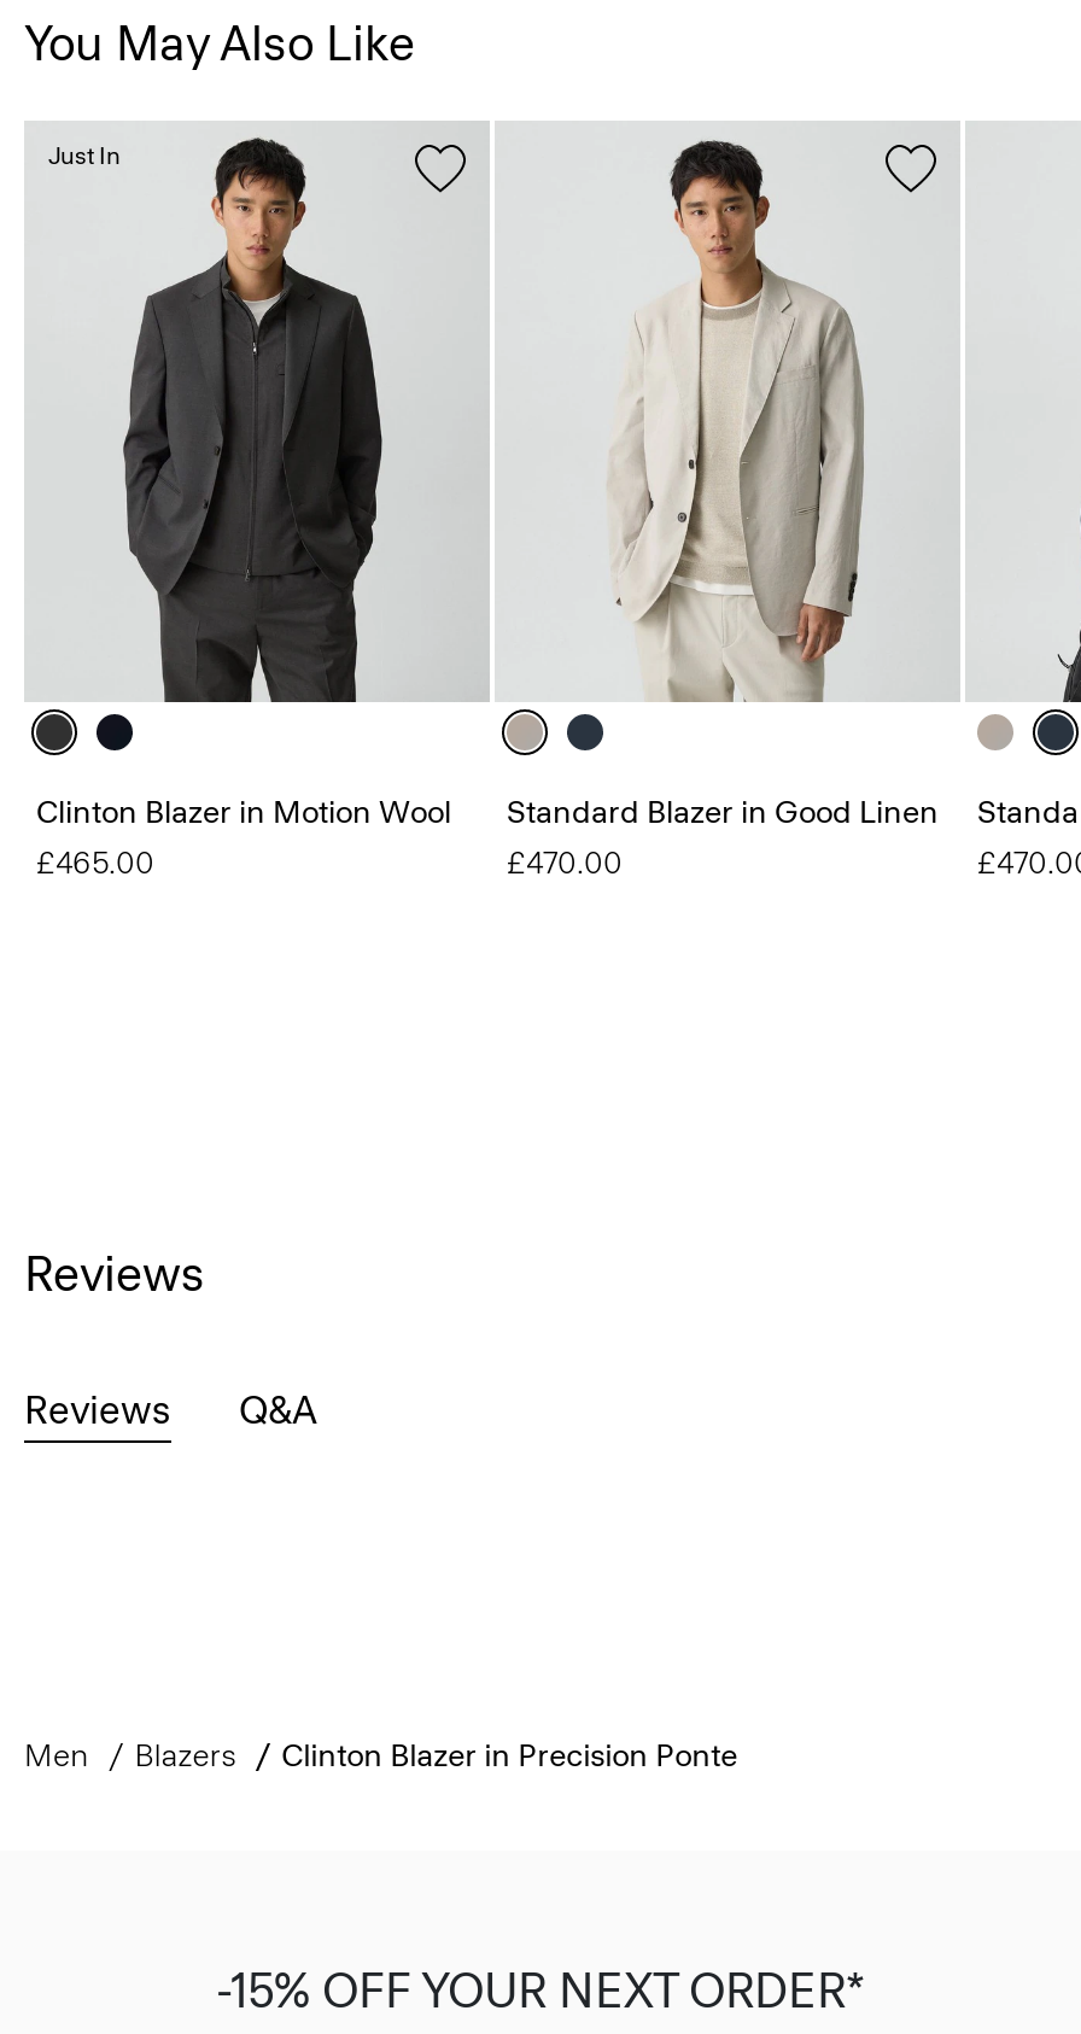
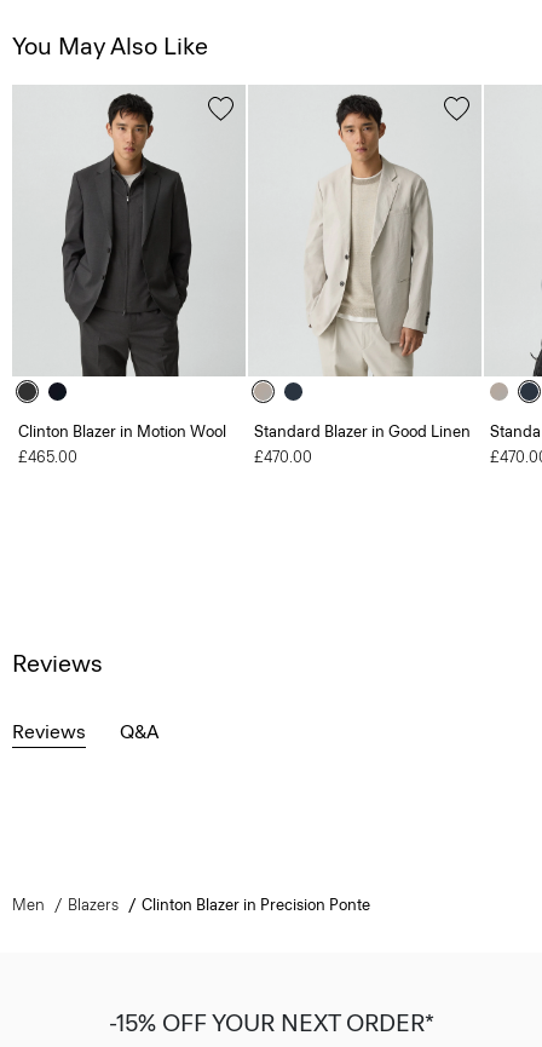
- Just In
